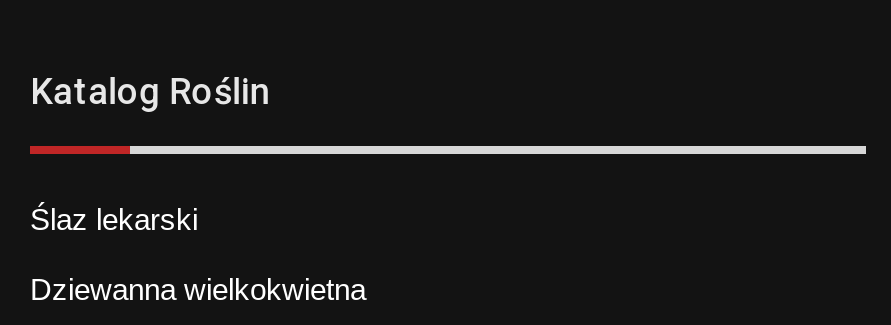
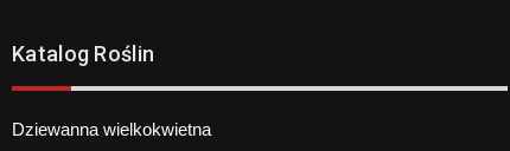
- Ślaz lekarski
